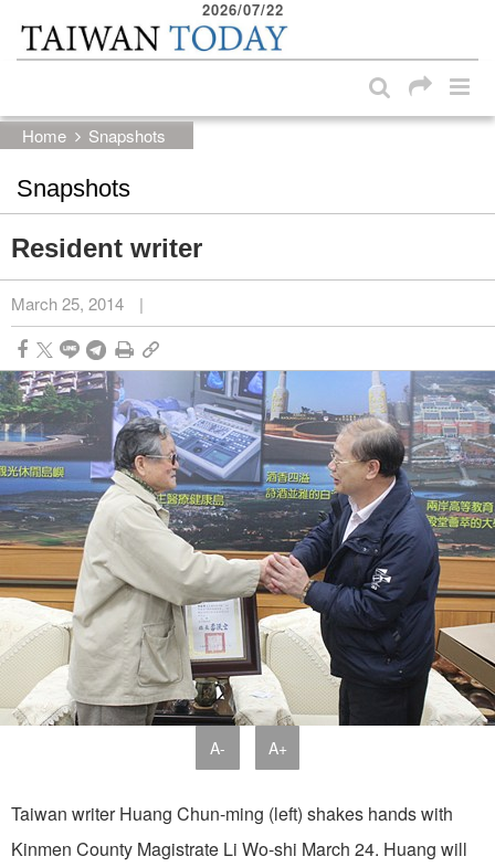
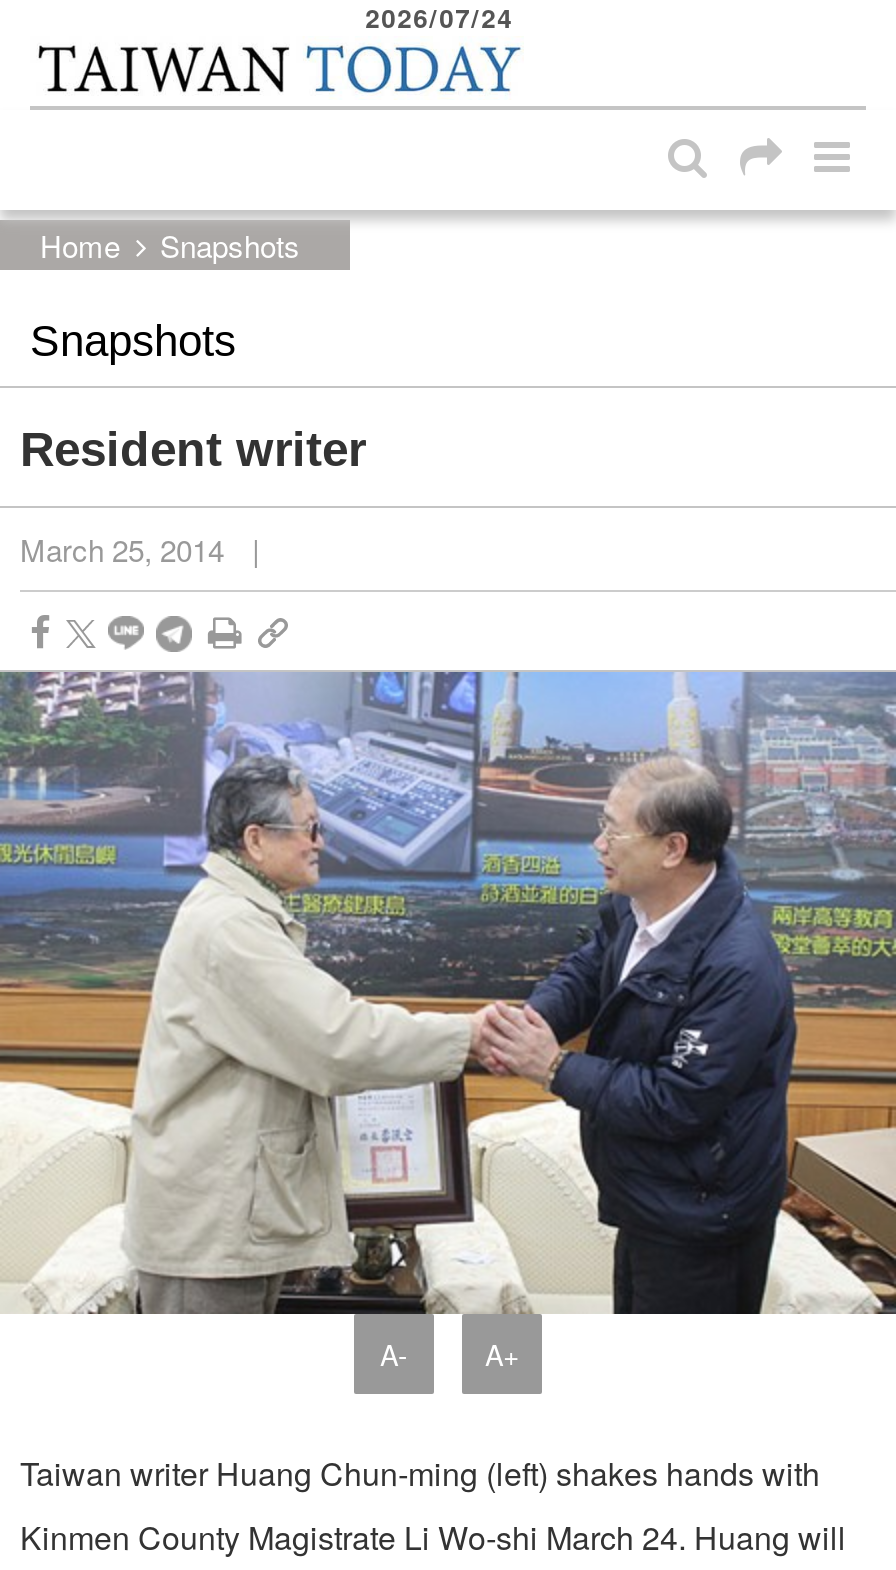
- 2026/07/22
+ 2026/07/24
